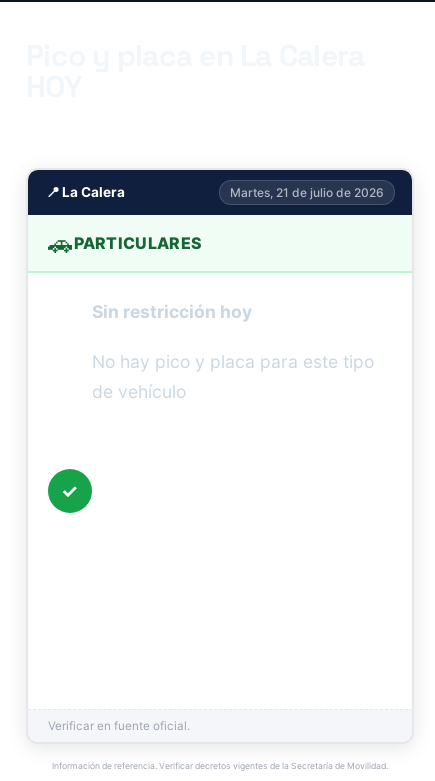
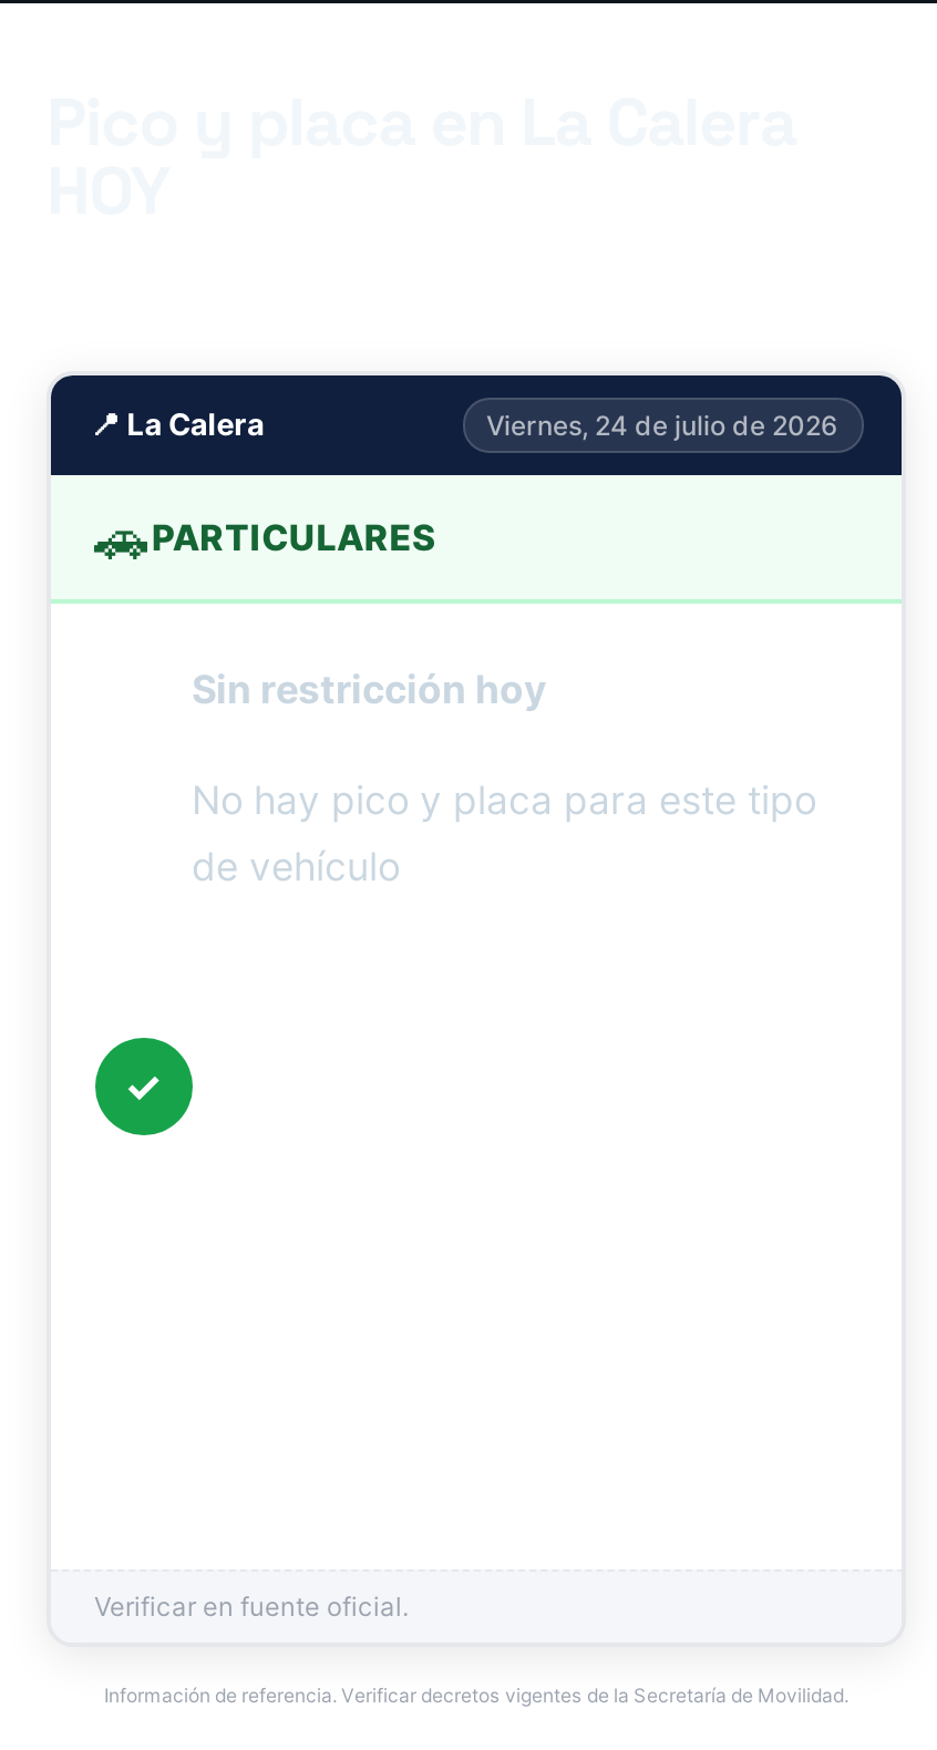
- Martes, 21 de julio de 2026
+ Viernes, 24 de julio de 2026
